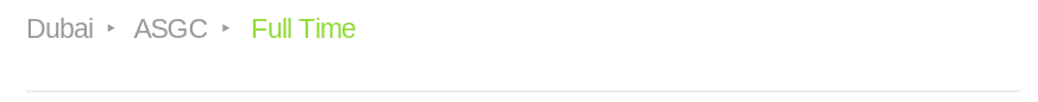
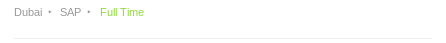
- ASGC
+ SAP
